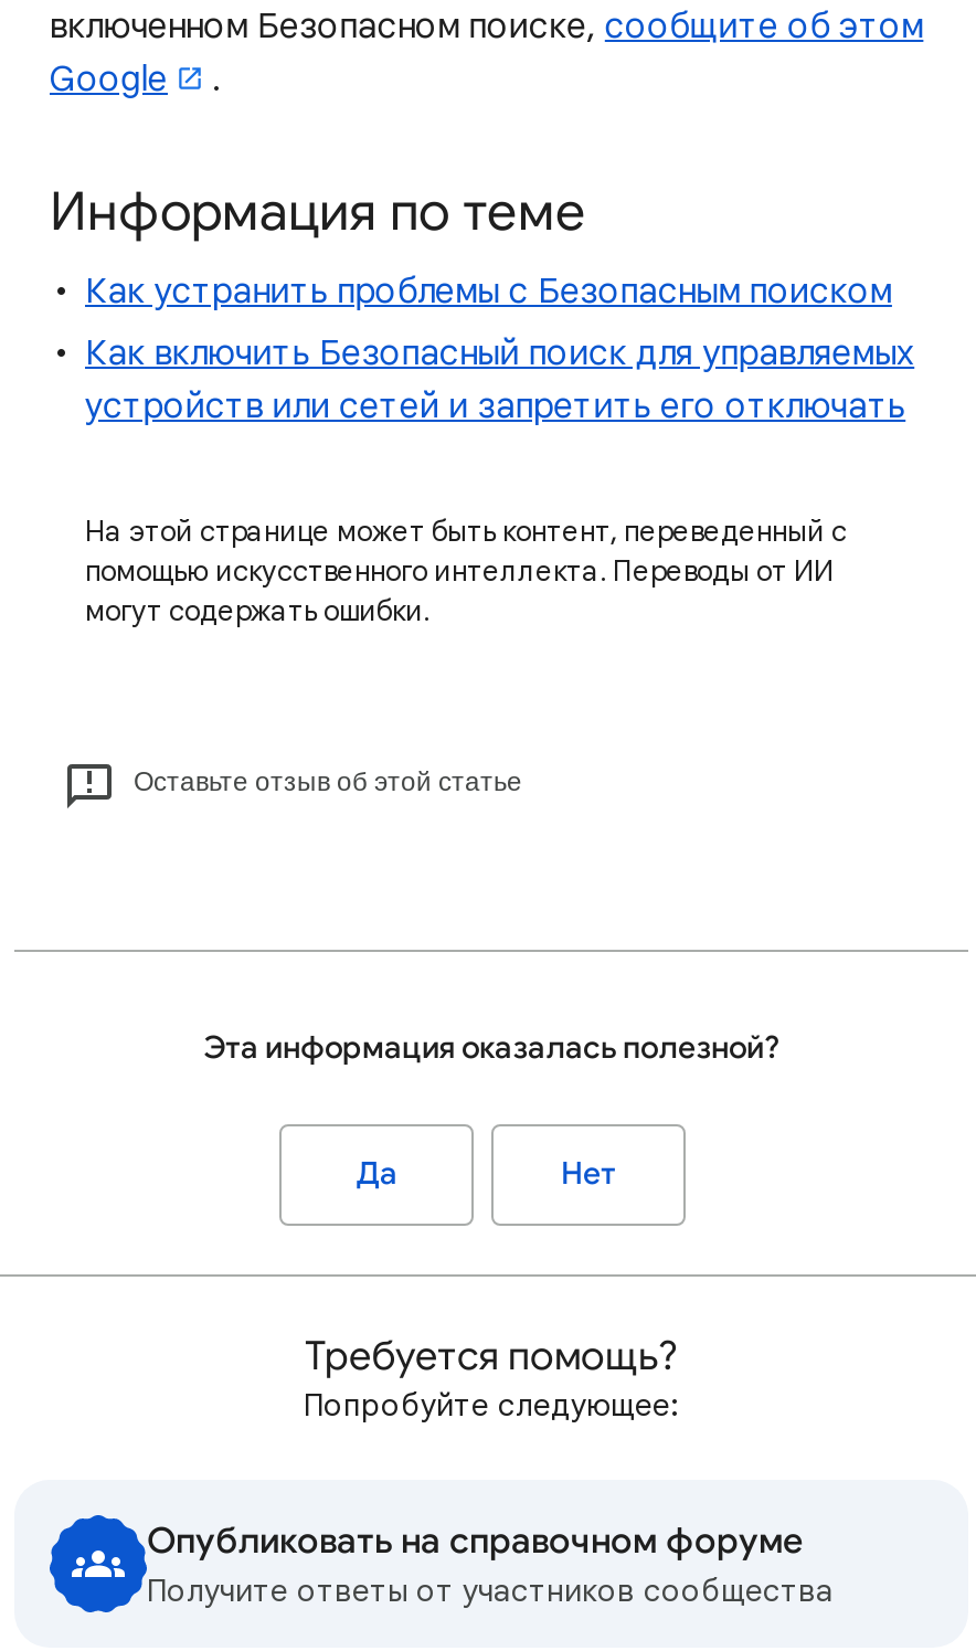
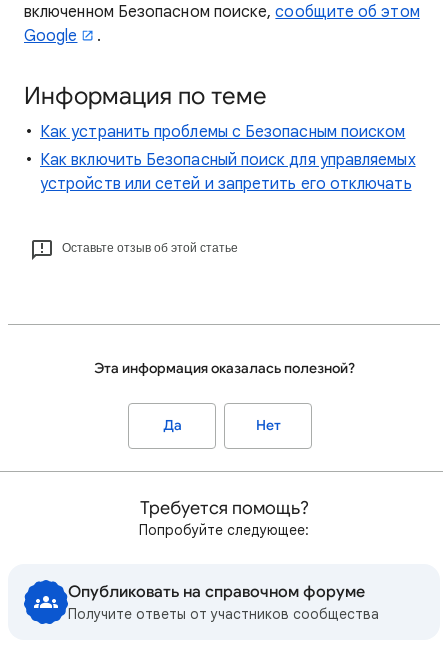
- На этой странице может быть контент, переведенный с
- помощью искусственного интеллекта. Переводы от ИИ
- могут содержать ошибки.
